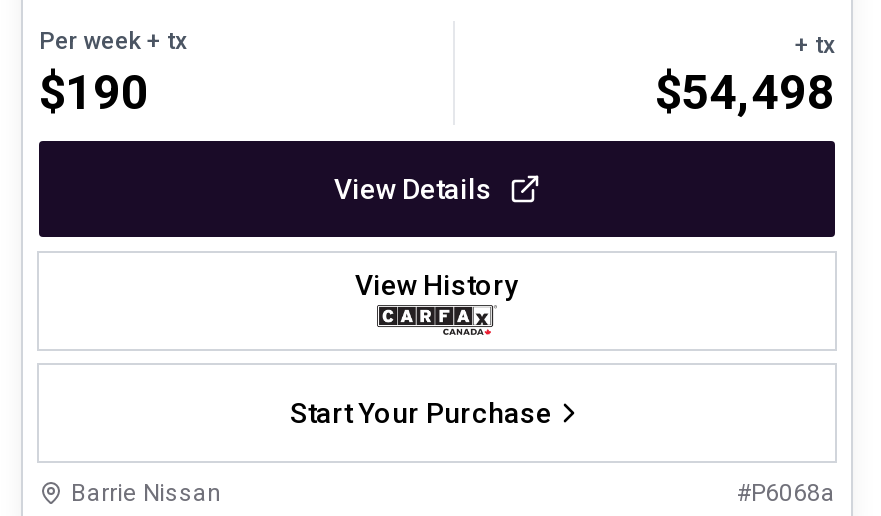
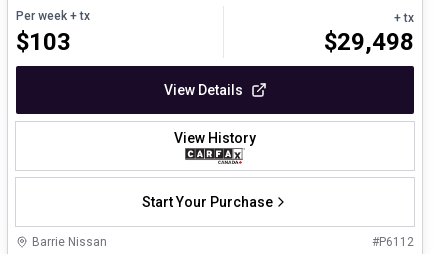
- $190
+ $103

- $54,498
+ $29,498

- #P6068a
+ #P6112
